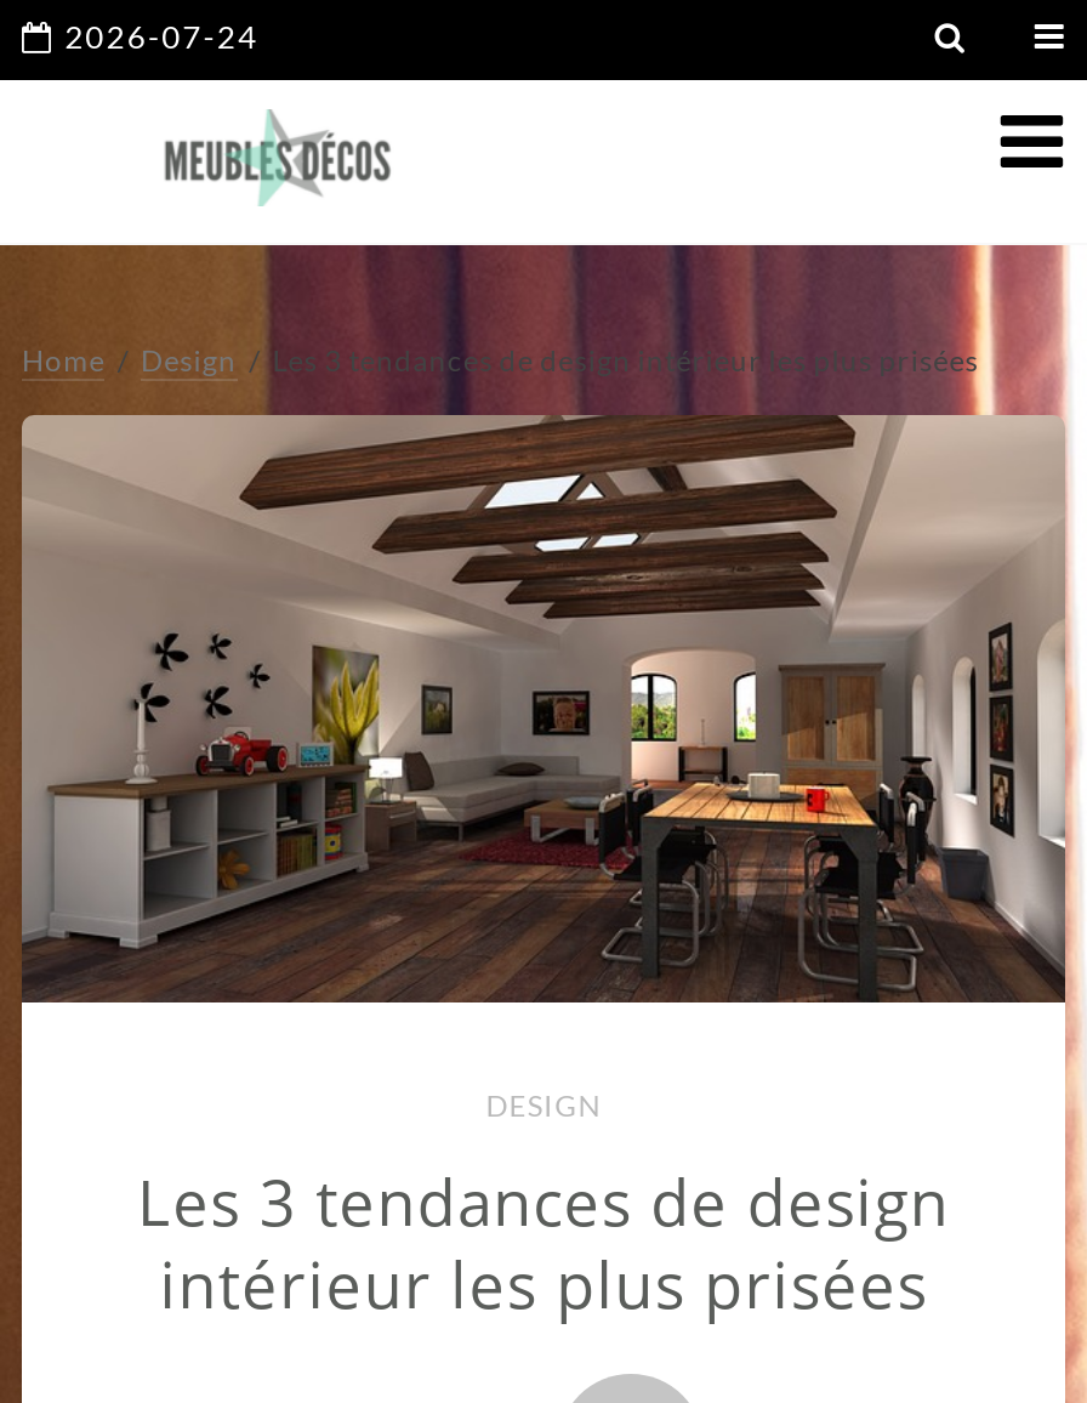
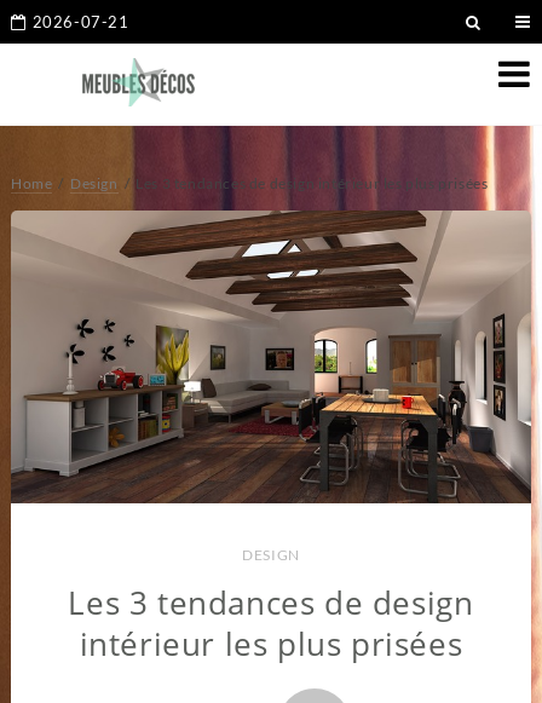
- 2026-07-24
+ 2026-07-21
